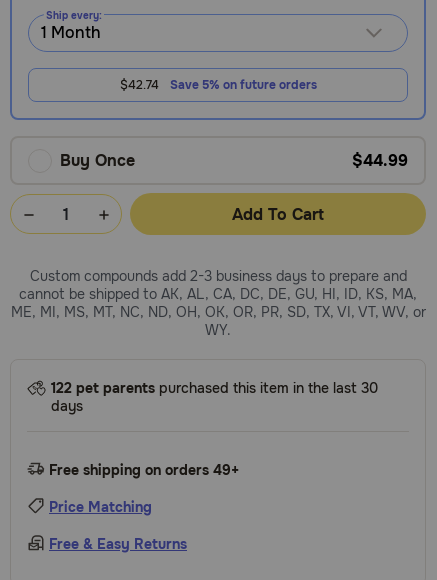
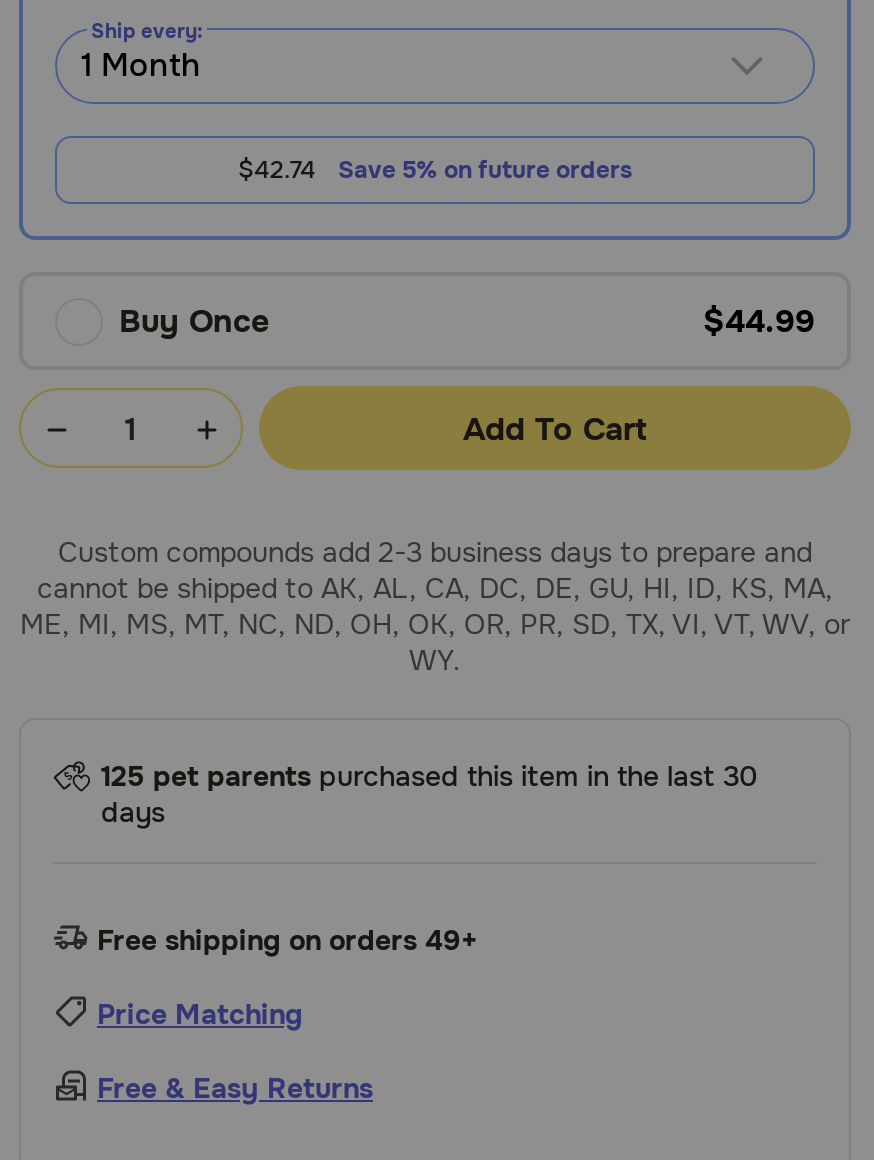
- 122 pet parents purchased this item in the last 30
+ 125 pet parents purchased this item in the last 30
